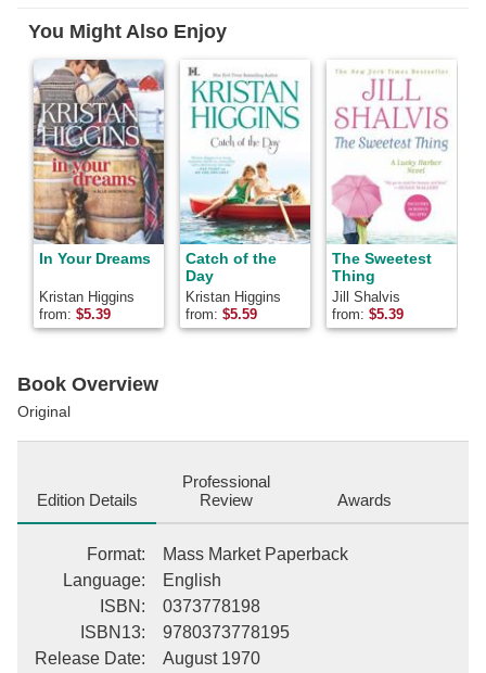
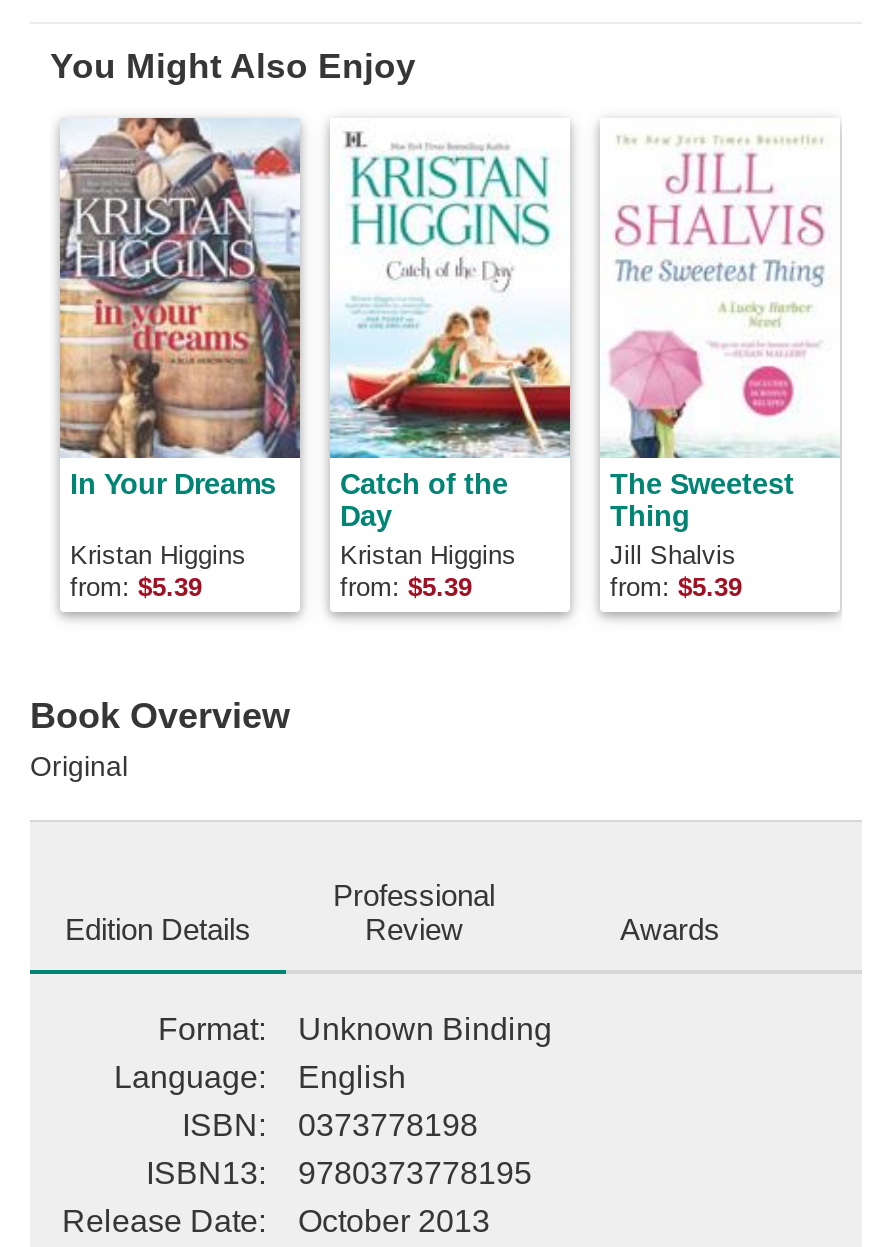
- from: $5.59
+ from: $5.39

- Mass Market Paperback
+ Unknown Binding

- Release Date: August 1970
+ Release Date: October 2013
